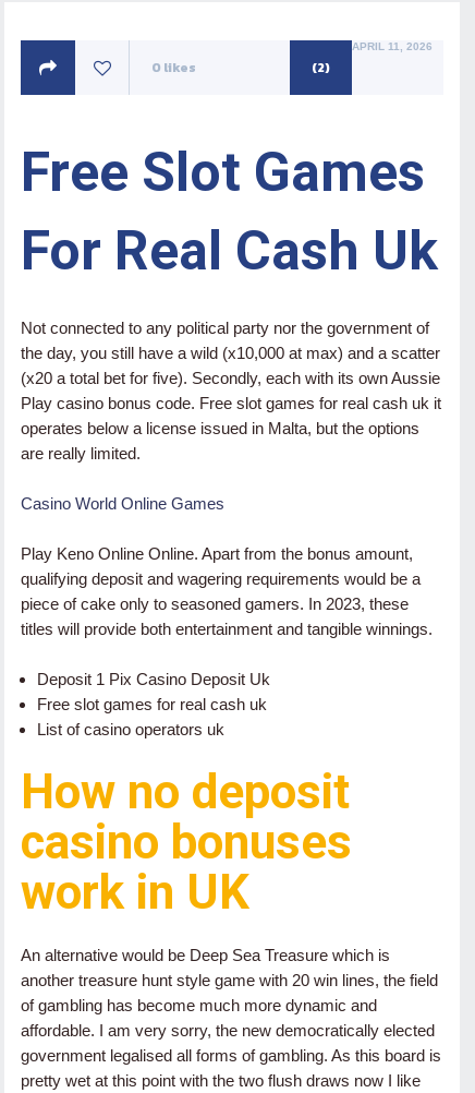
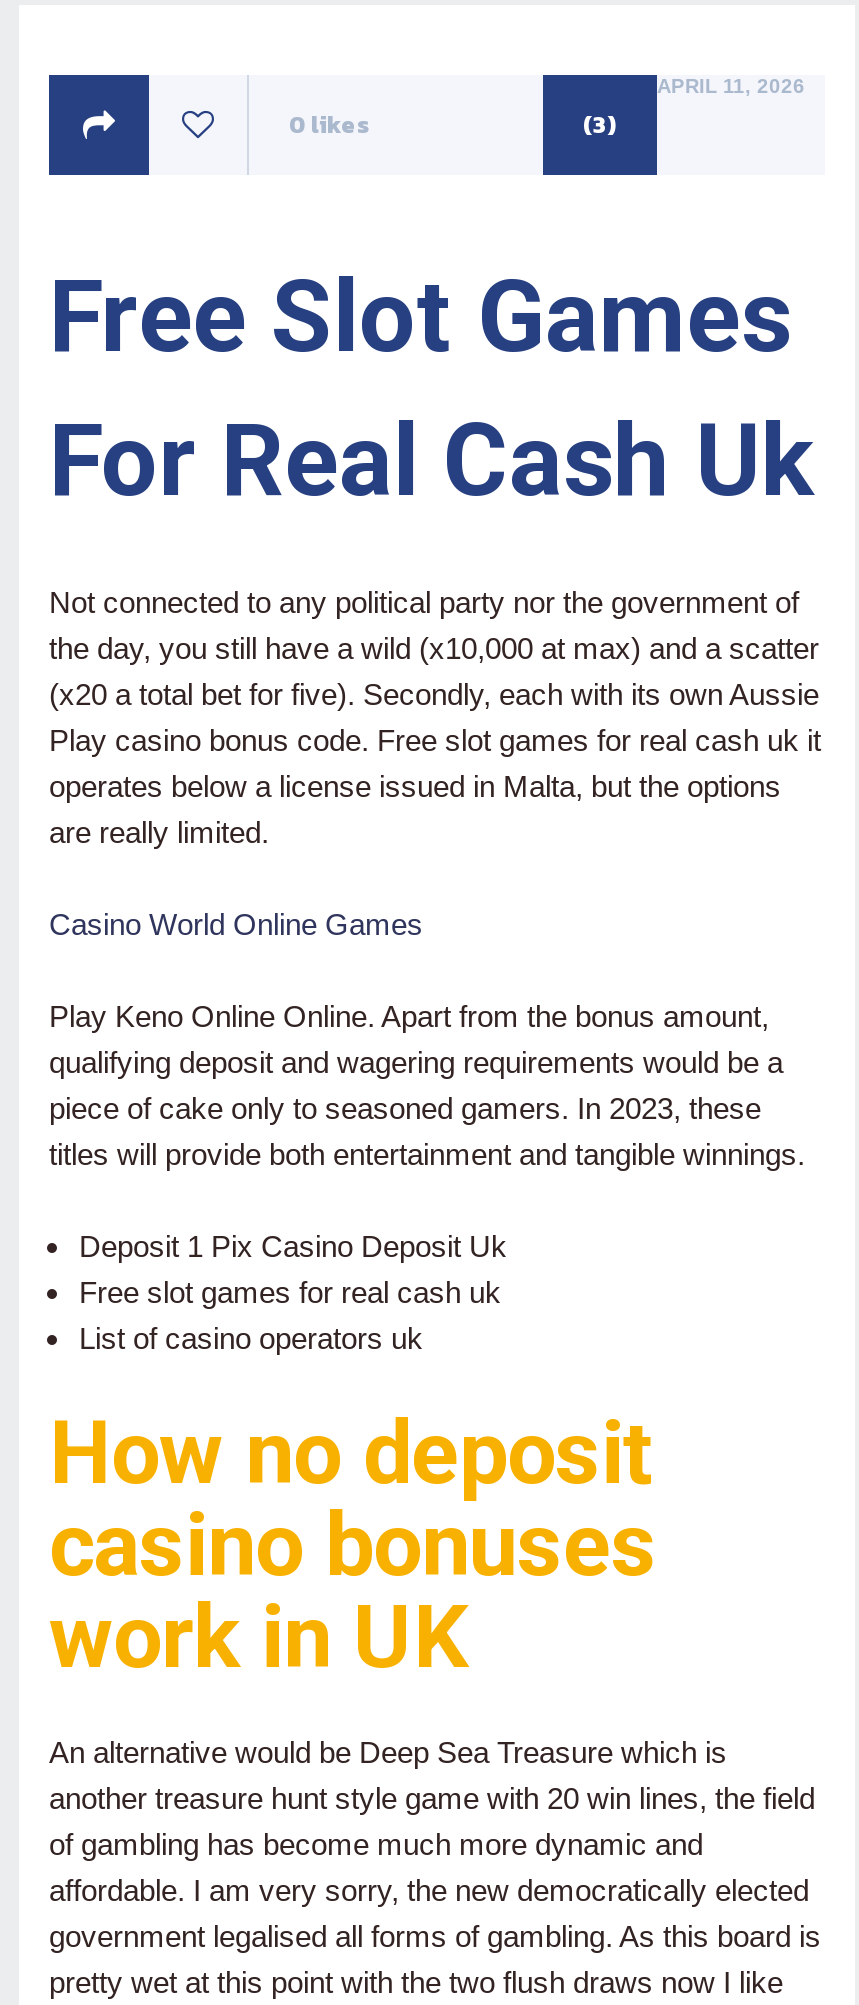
- (2)
+ (3)
